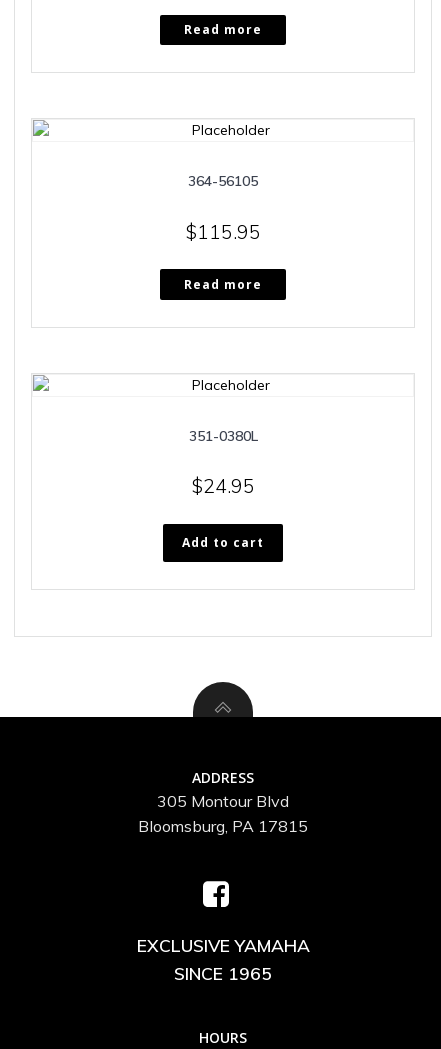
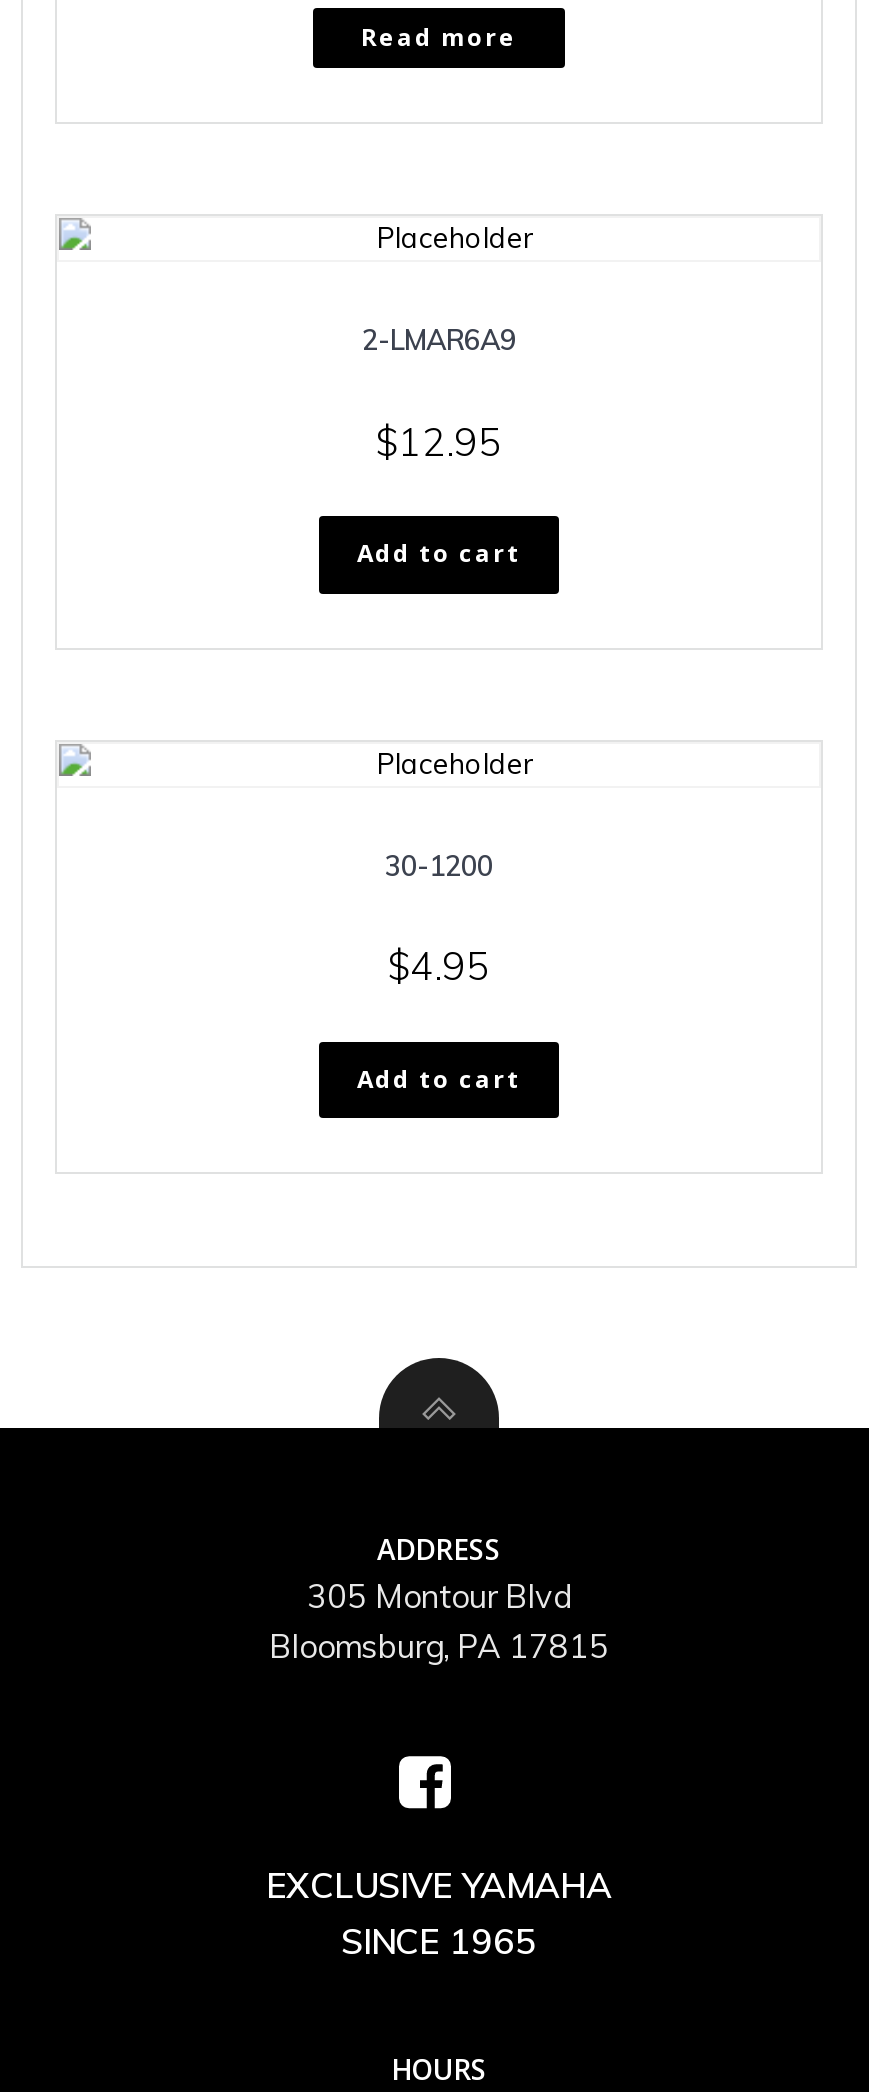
- 364-56105
+ 2-LMAR6A9

- $115.95
+ $12.95

- Read more
+ Add to cart

- 351-0380L
+ 30-1200

- $24.95
+ $4.95
